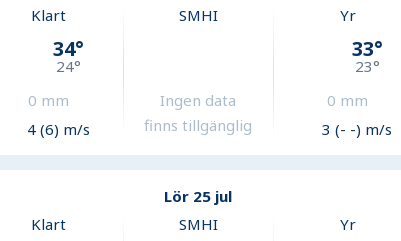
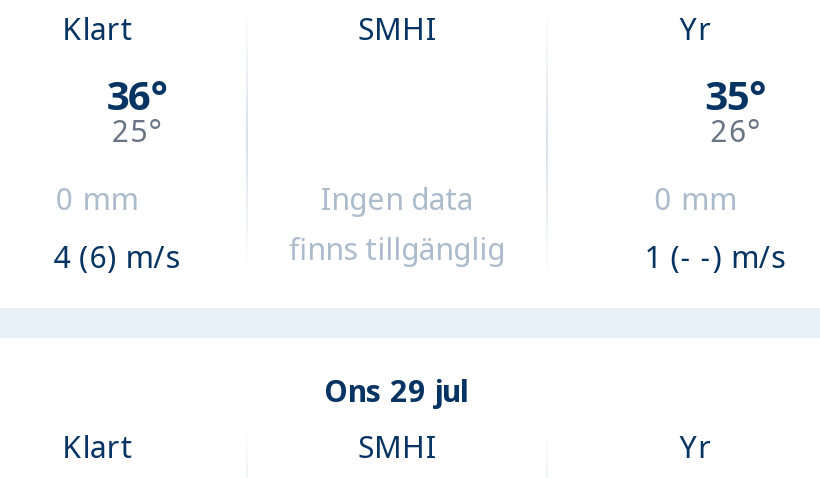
- 34°
+ 36°

- 33°
+ 35°

- 24°
+ 25°

- 23°
+ 26°

- 3 (- -) m/s
+ 1 (- -) m/s

- Lör 25 jul
+ Ons 29 jul
